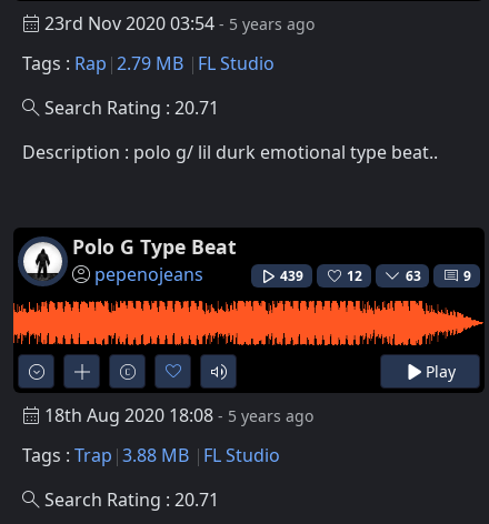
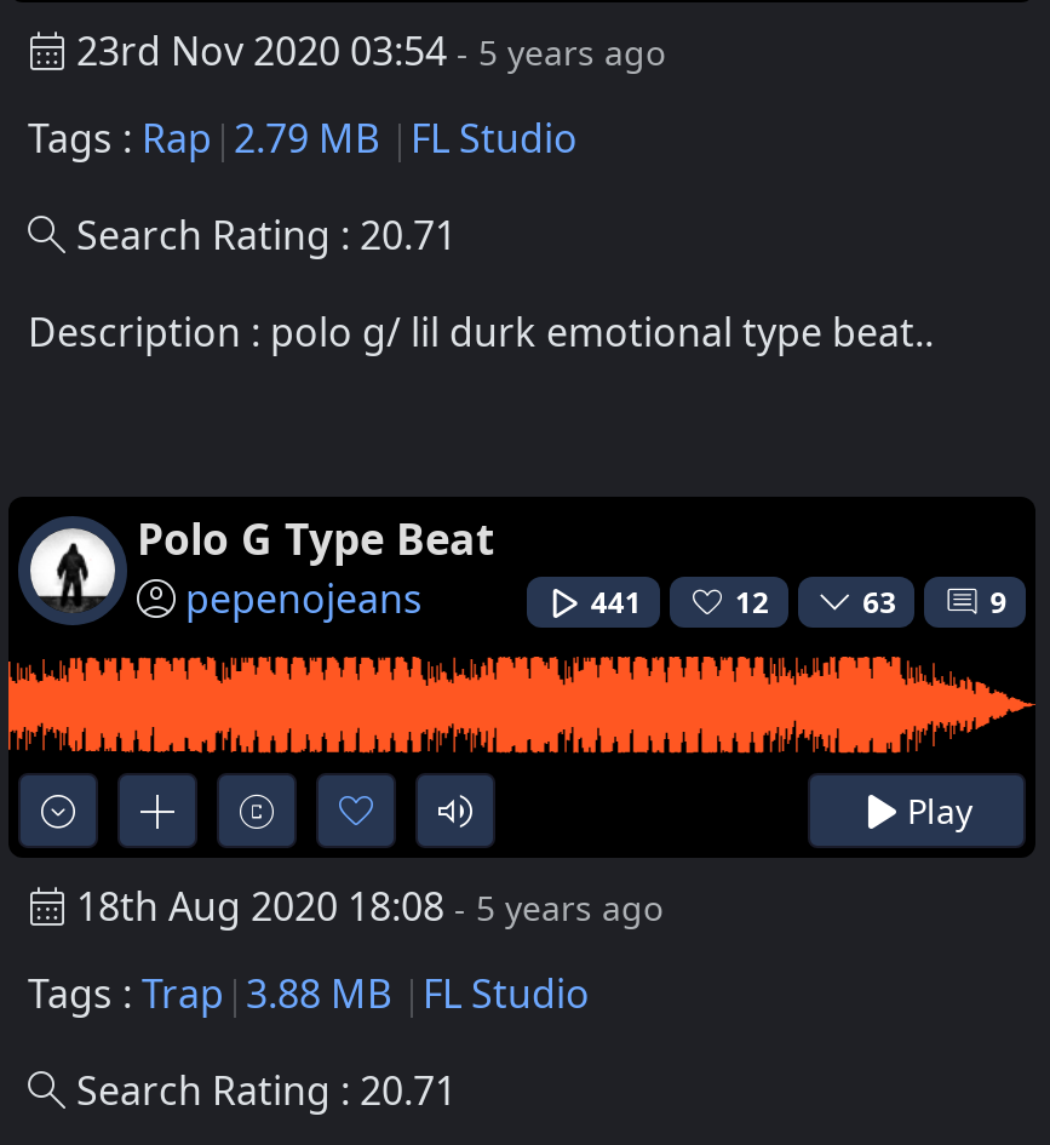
- 439
+ 441
